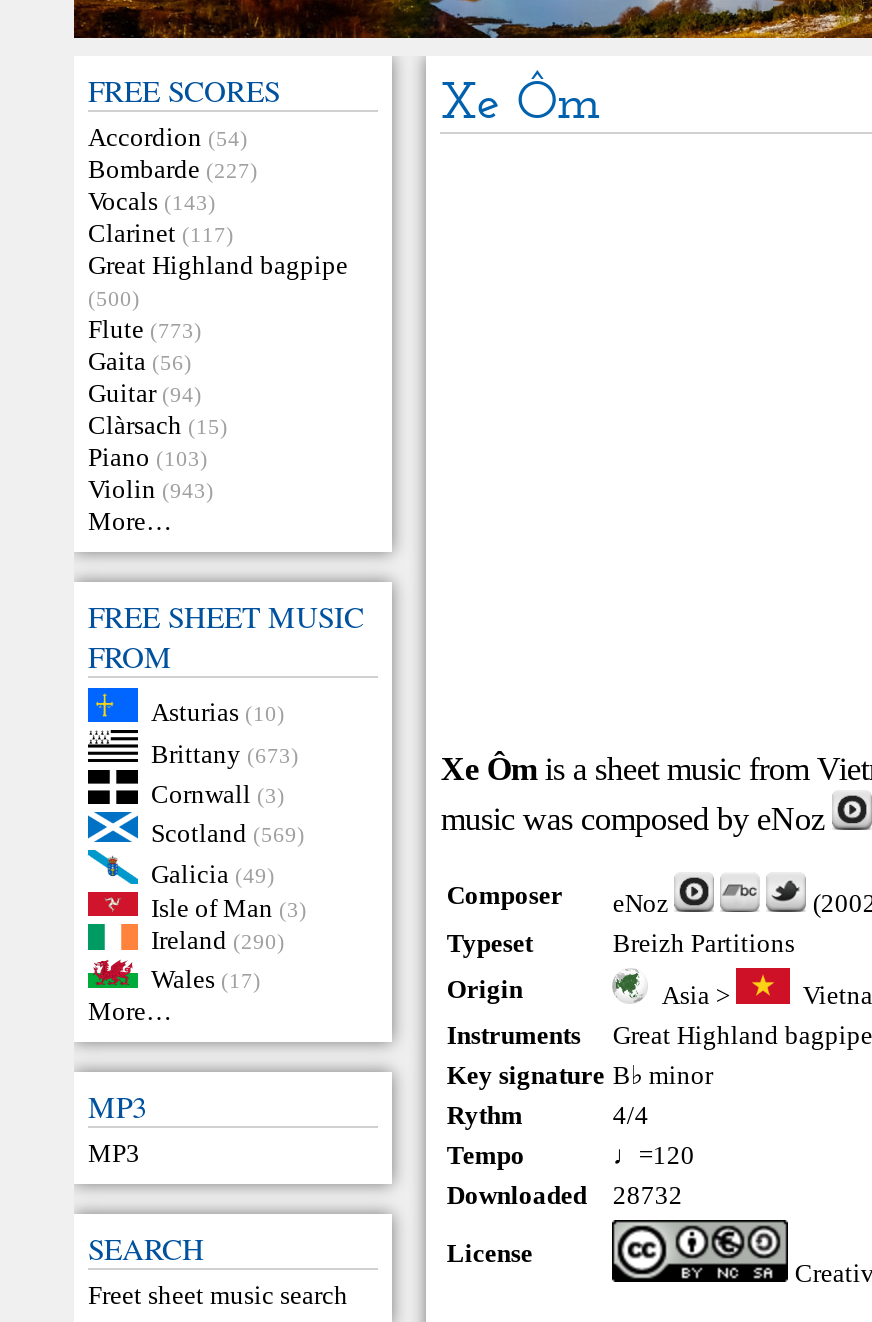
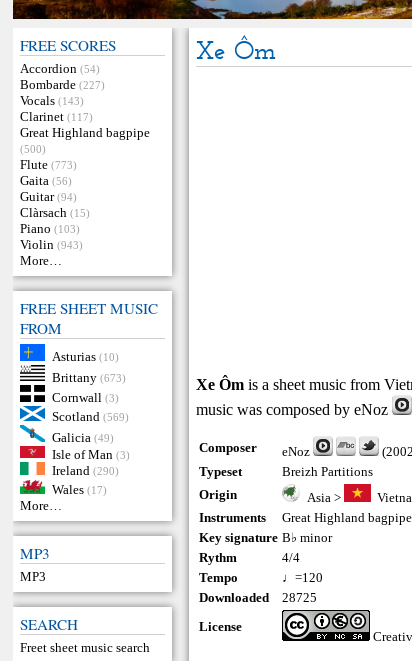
- Downloaded 28732
+ Downloaded 28725
